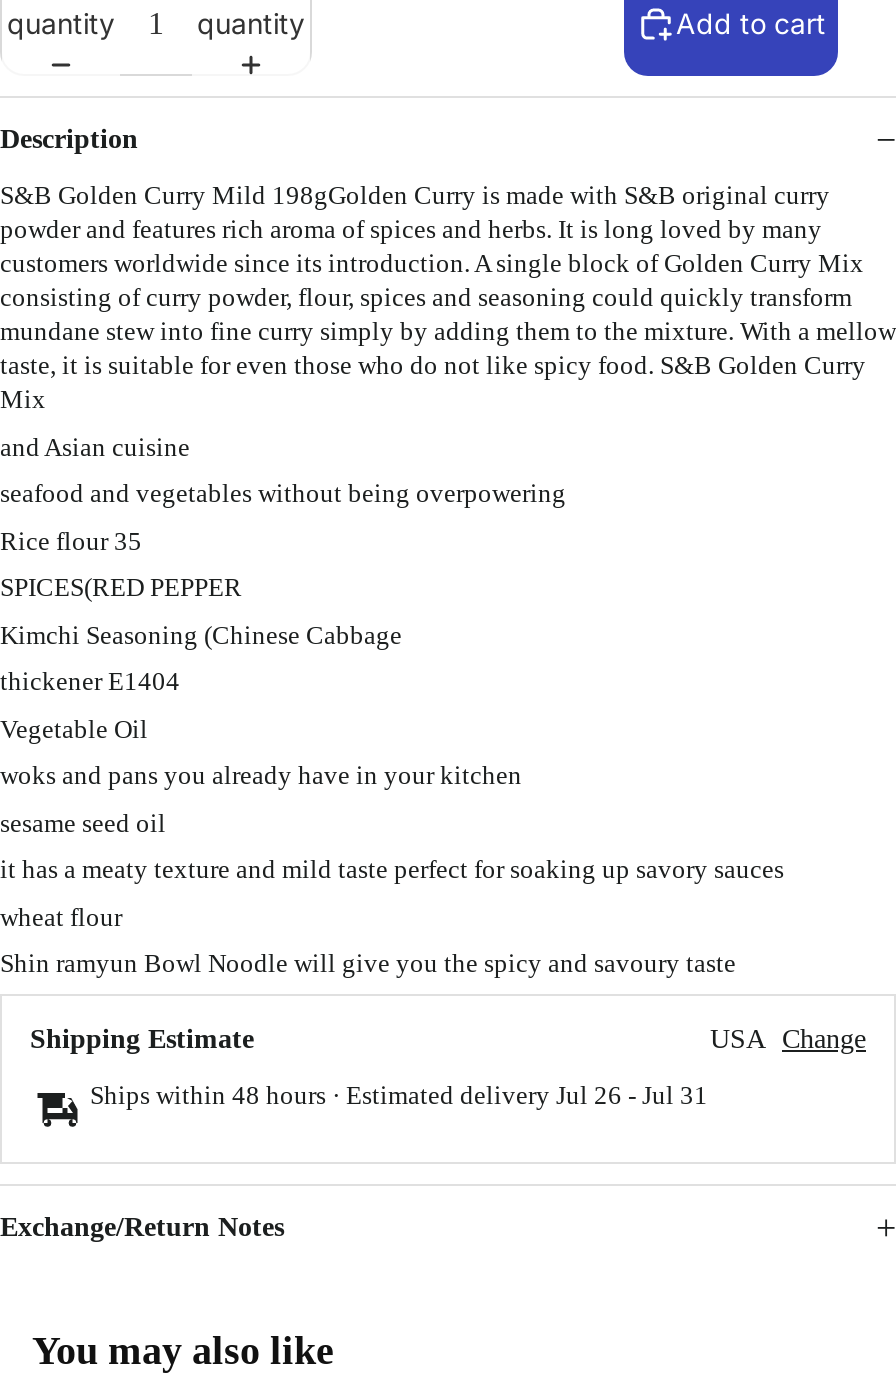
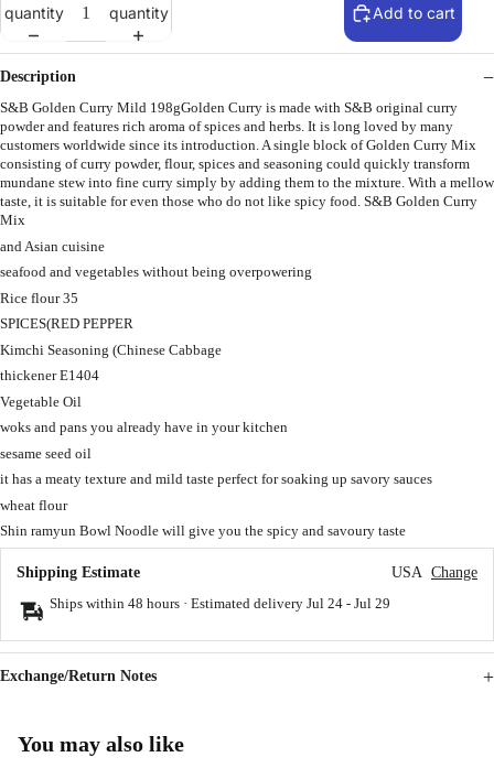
- Ships within 48 hours · Estimated delivery Jul 26 - Jul 31
+ Ships within 48 hours · Estimated delivery Jul 24 - Jul 29
